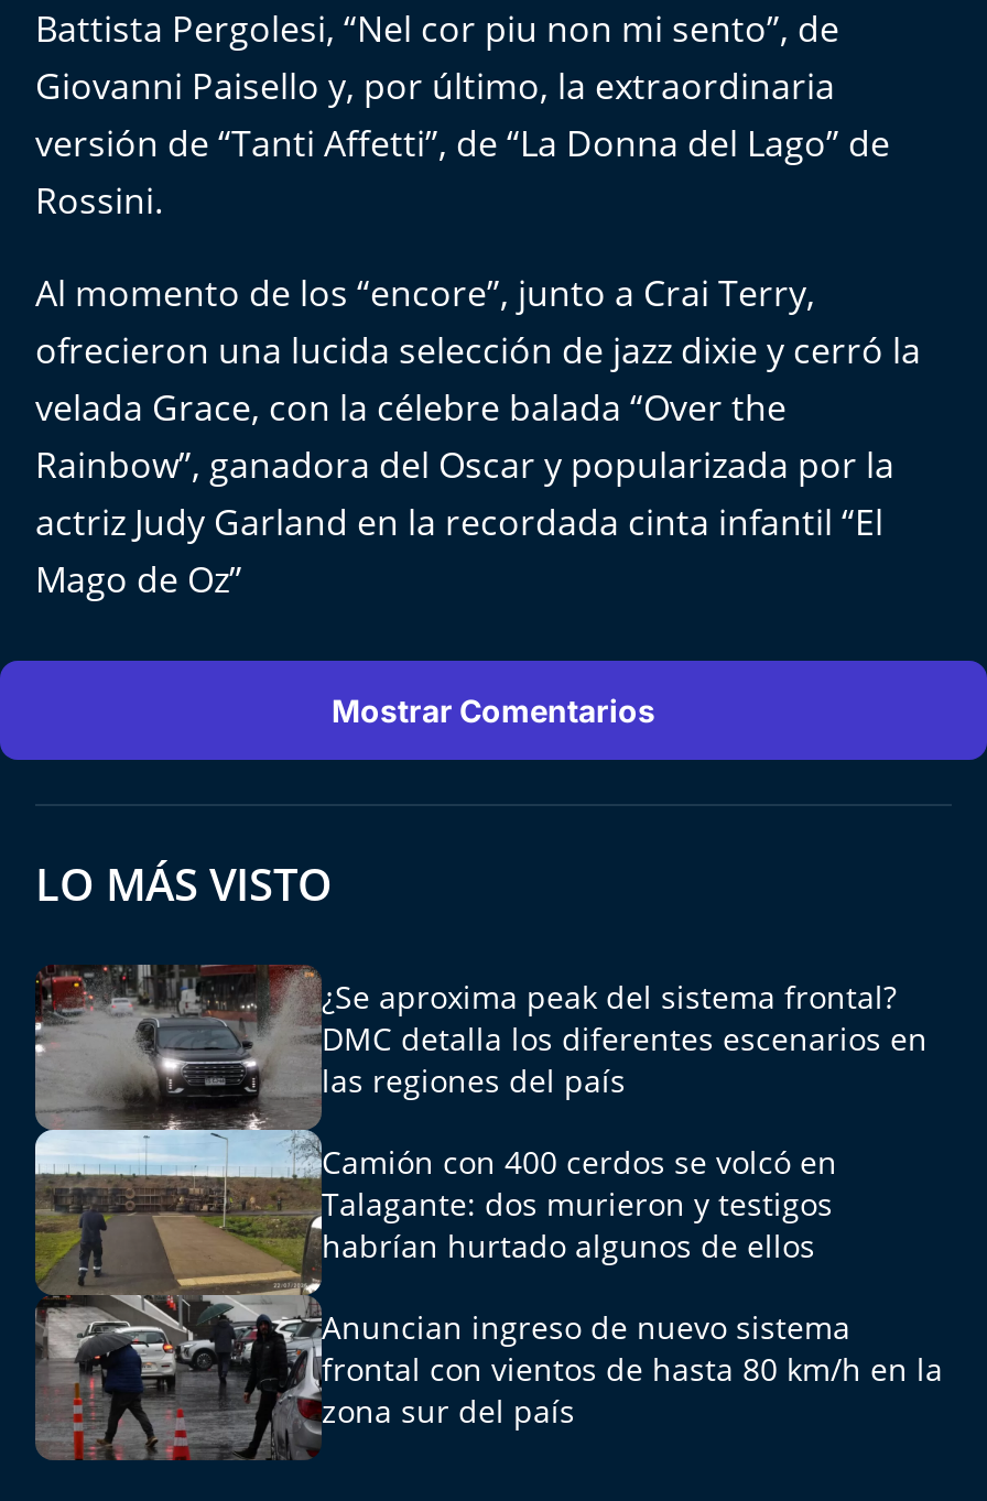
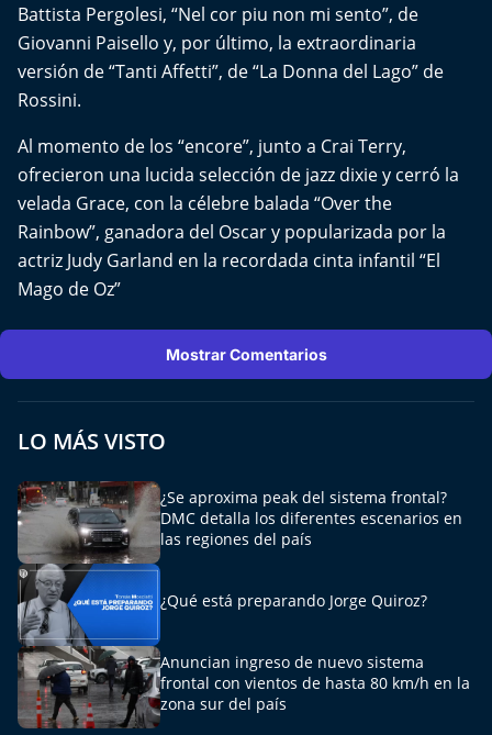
- [image]
- Camión con 400 cerdos se volcó en
- Talagante: dos murieron y testigos
- habrían hurtado algunos de ellos
+ [image]
+ ¿Qué está preparando Jorge Quiroz?
